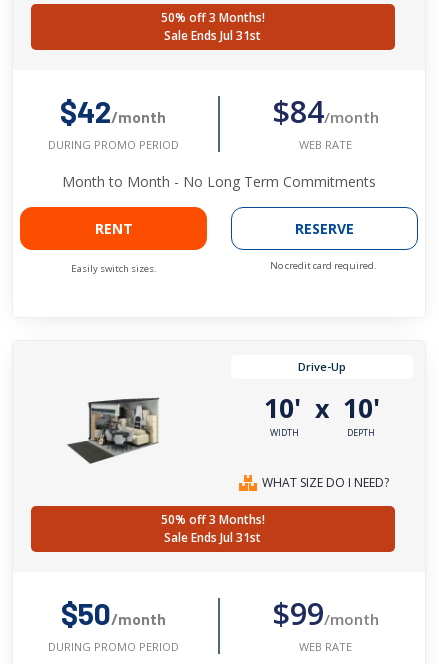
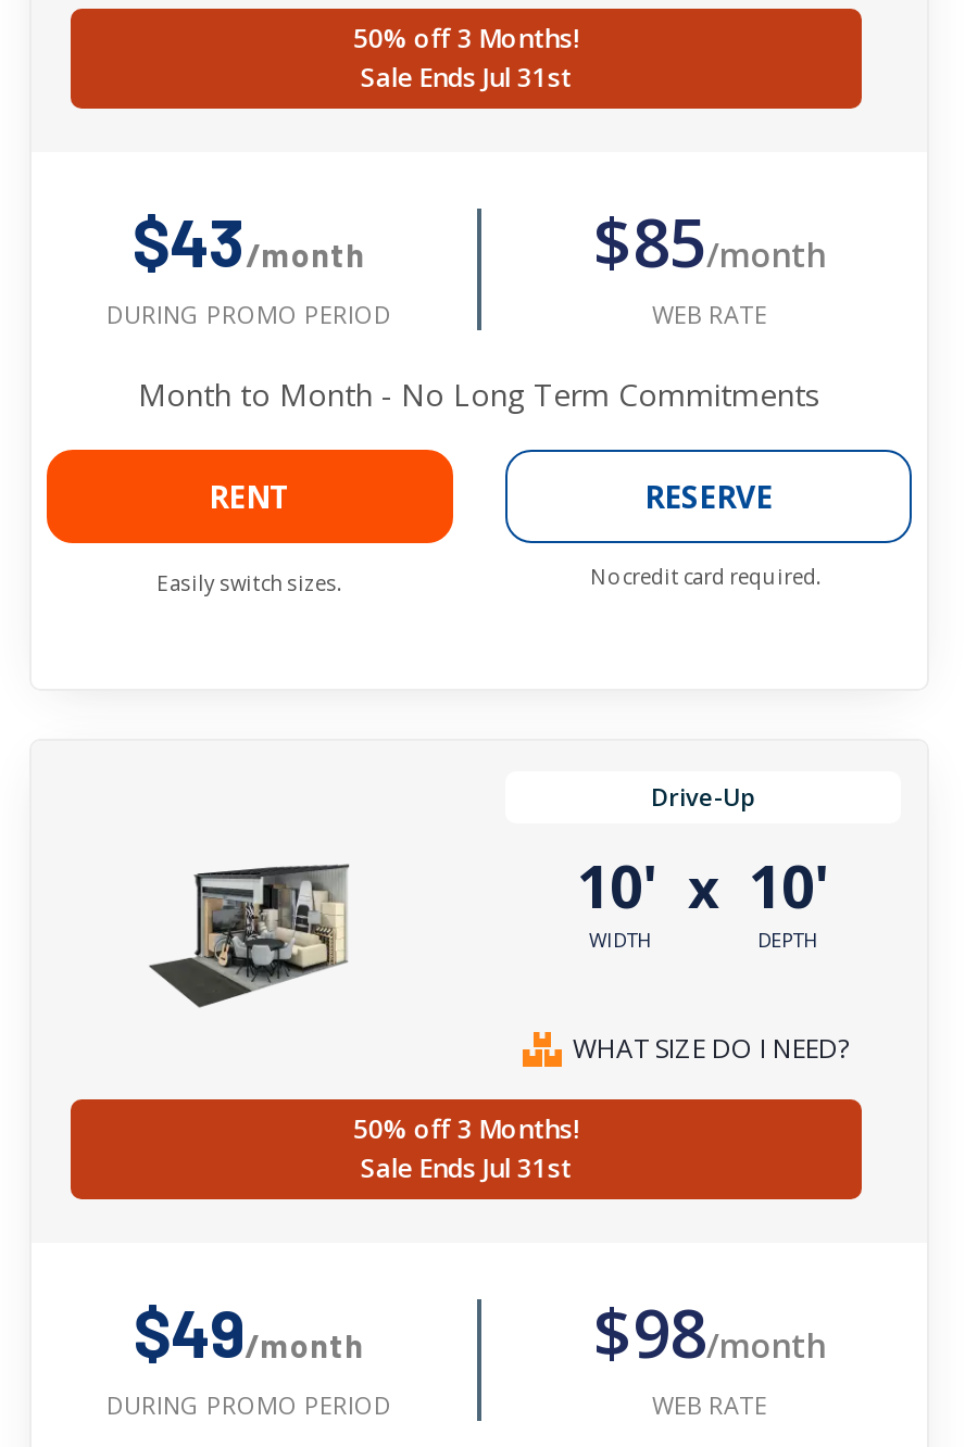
- $42/month
+ $43/month

- $84/month
+ $85/month

- $50/month
+ $49/month

- $99/month
+ $98/month
